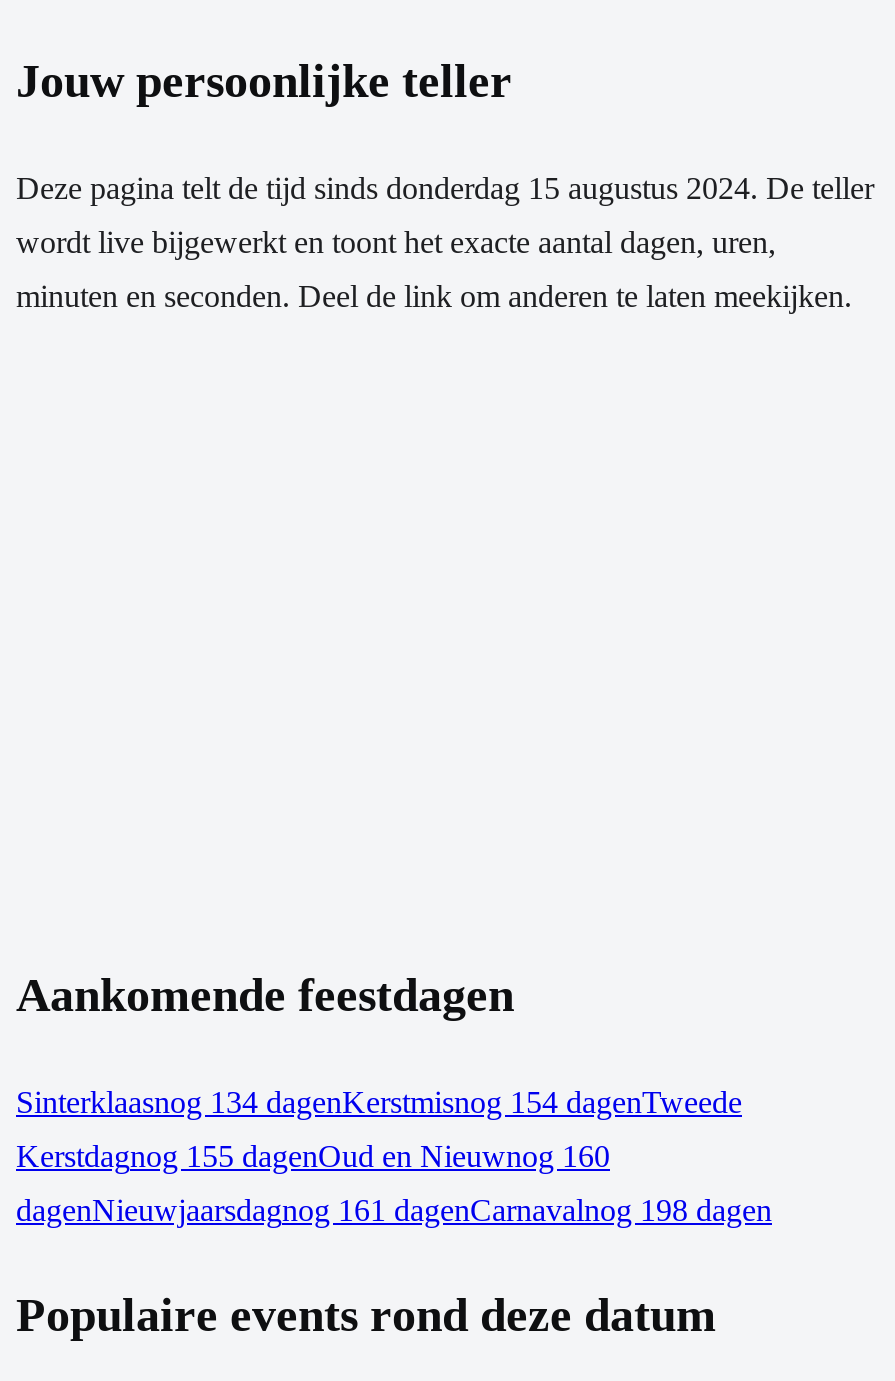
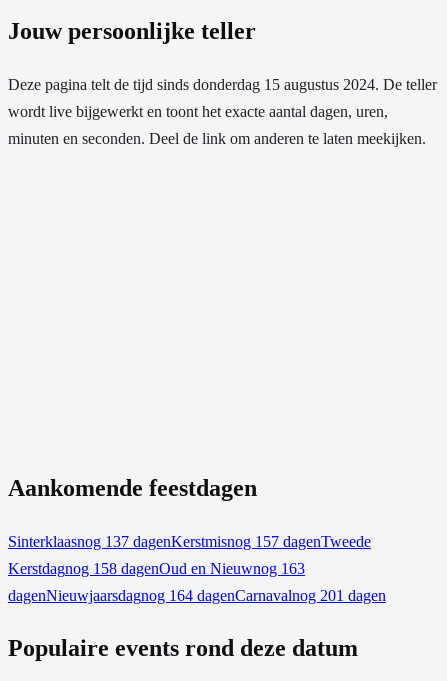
- Sinterklaasnog 134 dagenKerstmisnog 154 dagenTweede
+ Sinterklaasnog 137 dagenKerstmisnog 157 dagenTweede

- Kerstdagnog 155 dagenOud en Nieuwnog 160
+ Kerstdagnog 158 dagenOud en Nieuwnog 163

- dagenNieuwjaarsdagnog 161 dagenCarnavalnog 198 dagen
+ dagenNieuwjaarsdagnog 164 dagenCarnavalnog 201 dagen
